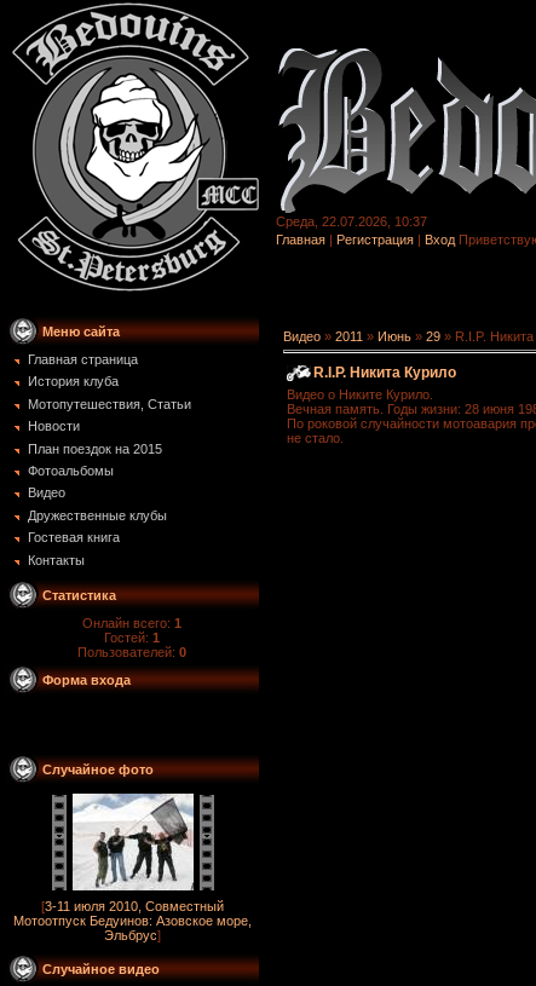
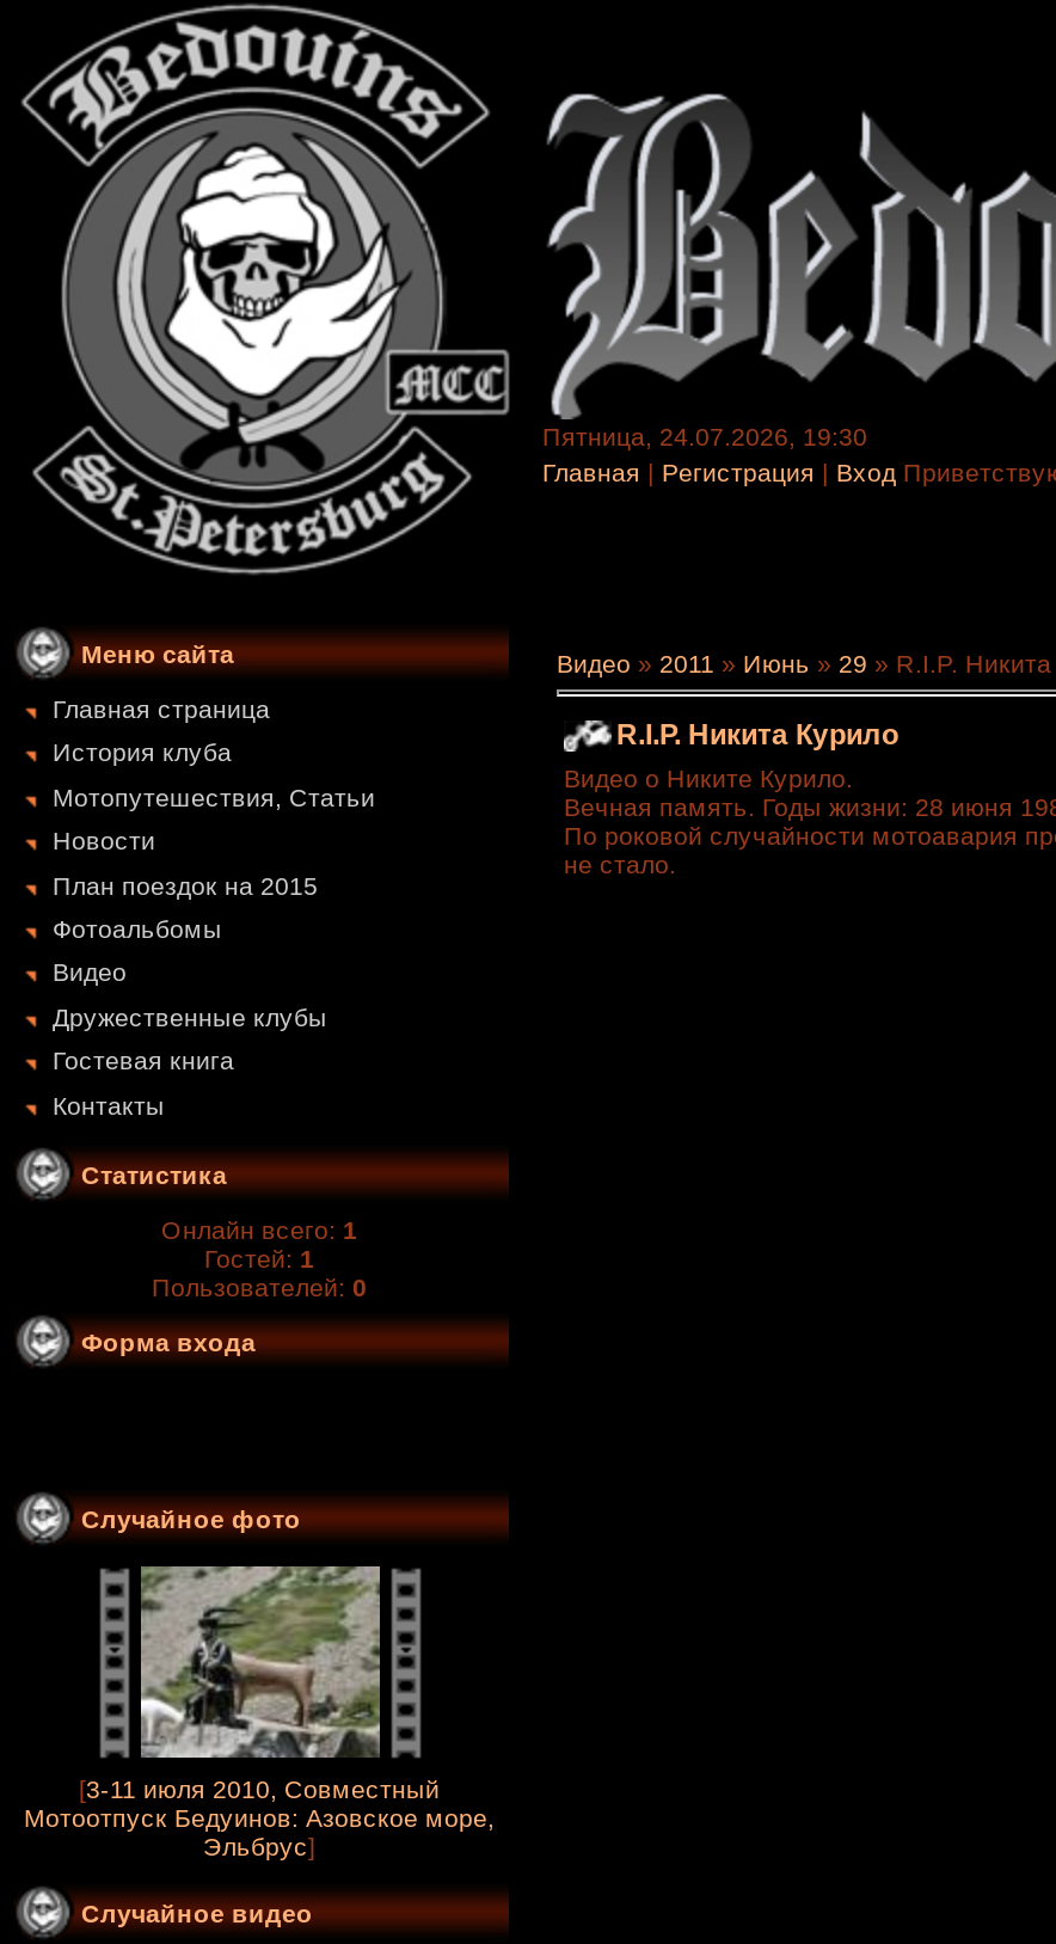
- Среда, 22.07.2026, 10:37
+ Пятница, 24.07.2026, 19:30

- [image]
+ [image]
